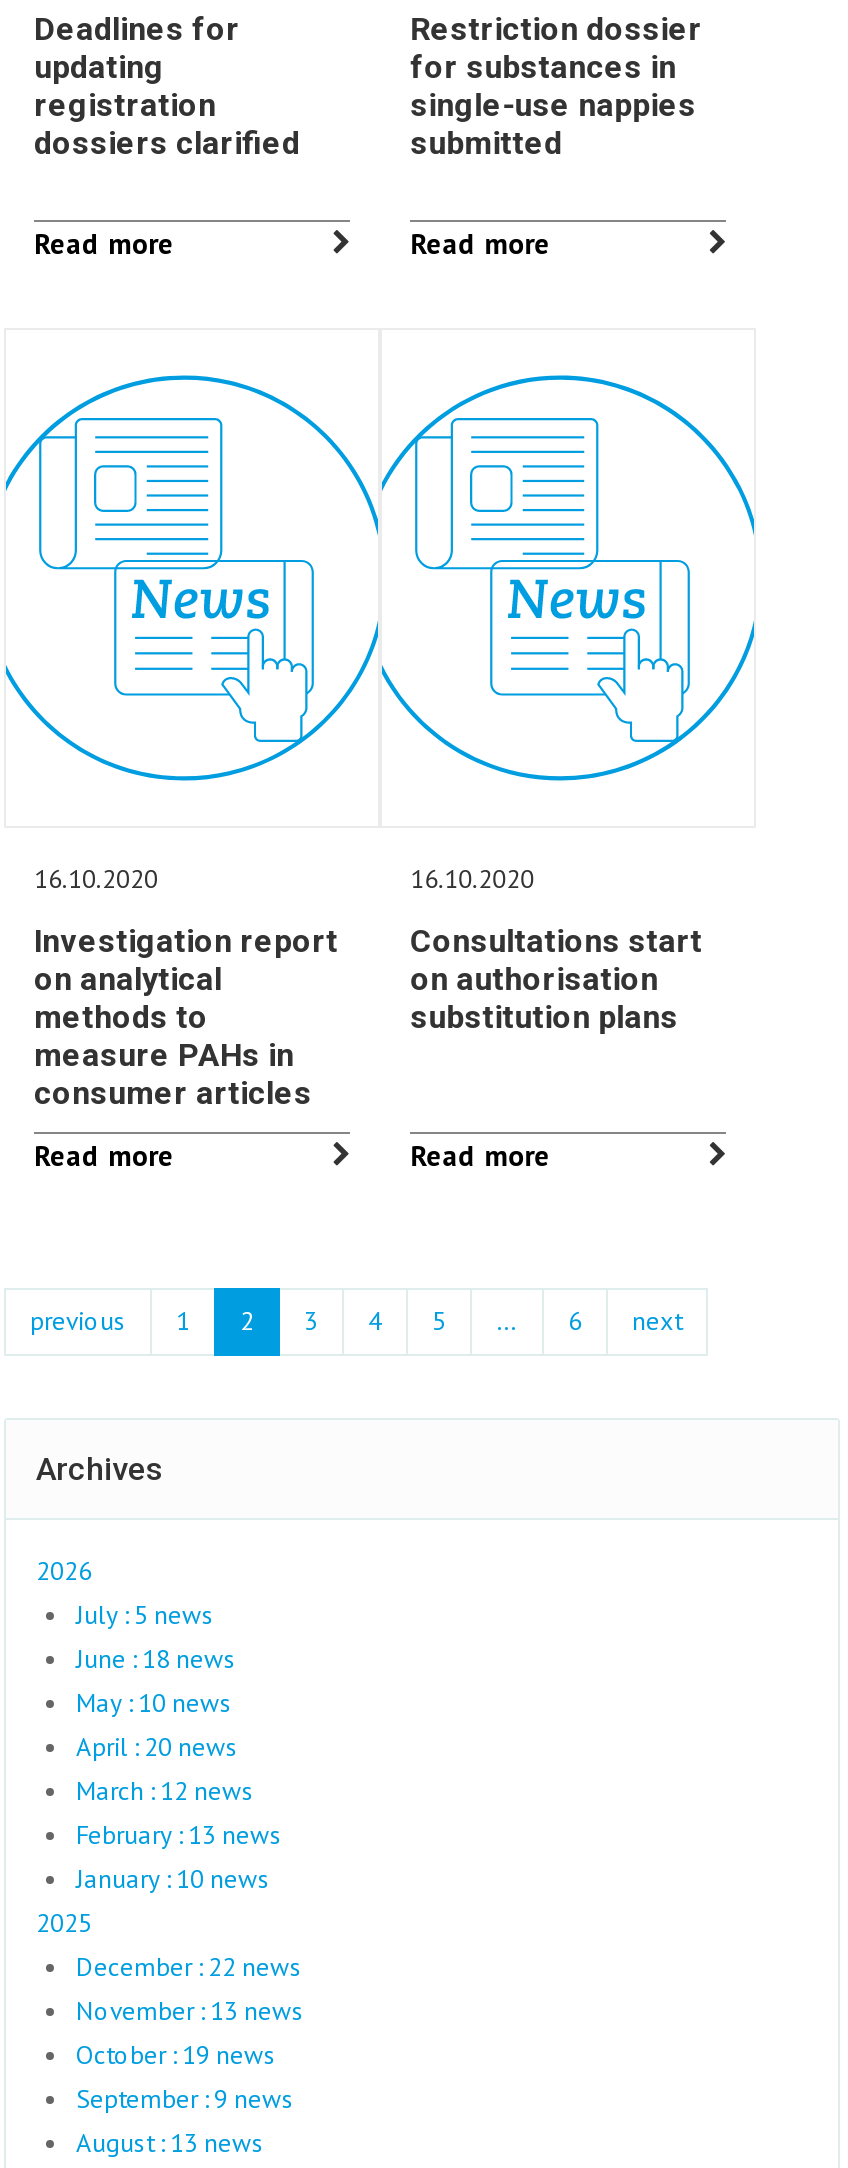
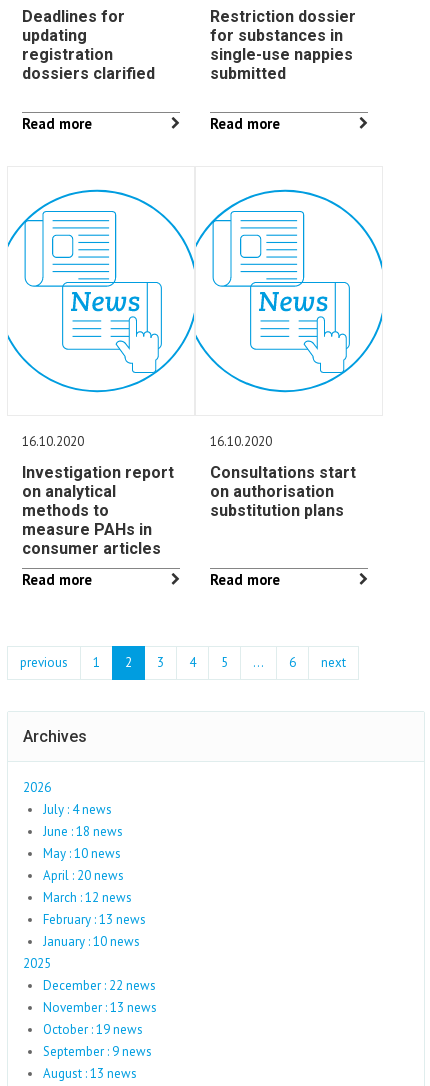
- July : 5 news
+ July : 4 news
